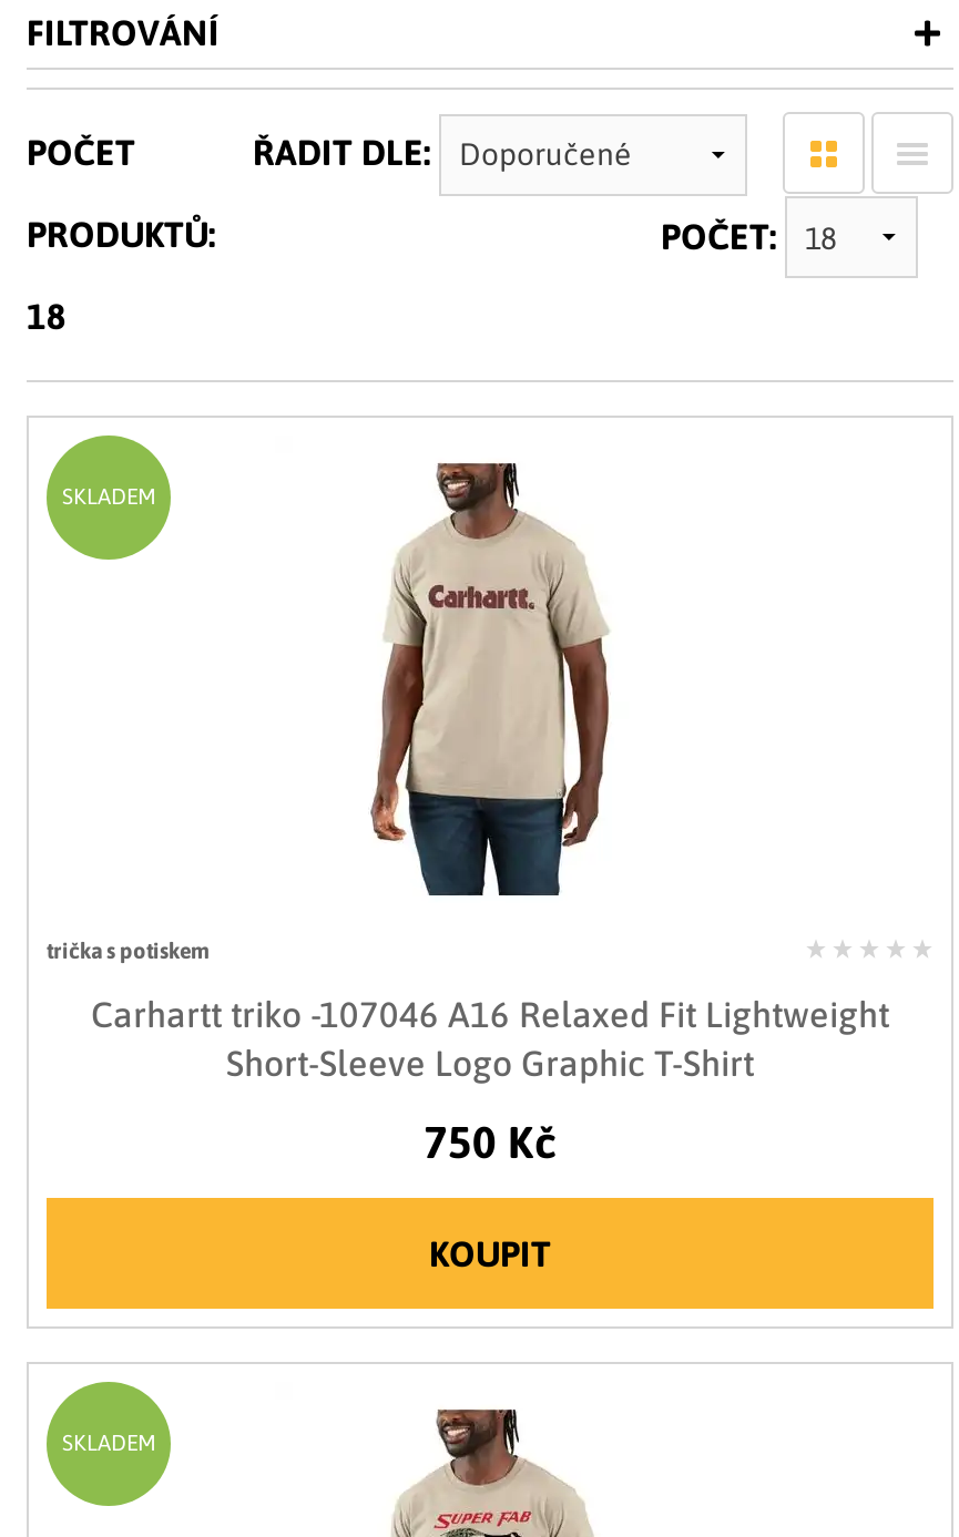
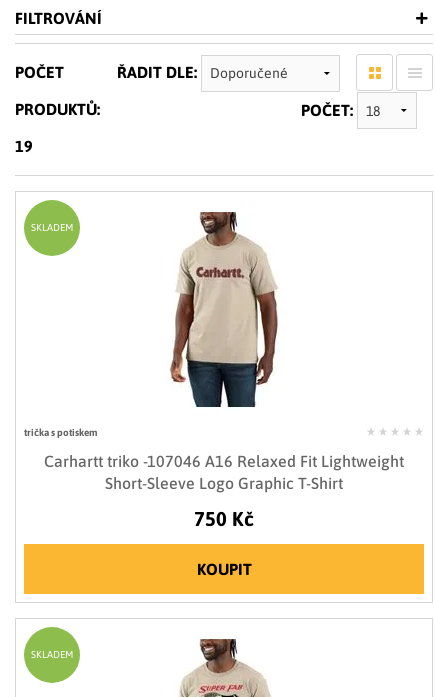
- 18
+ 19
